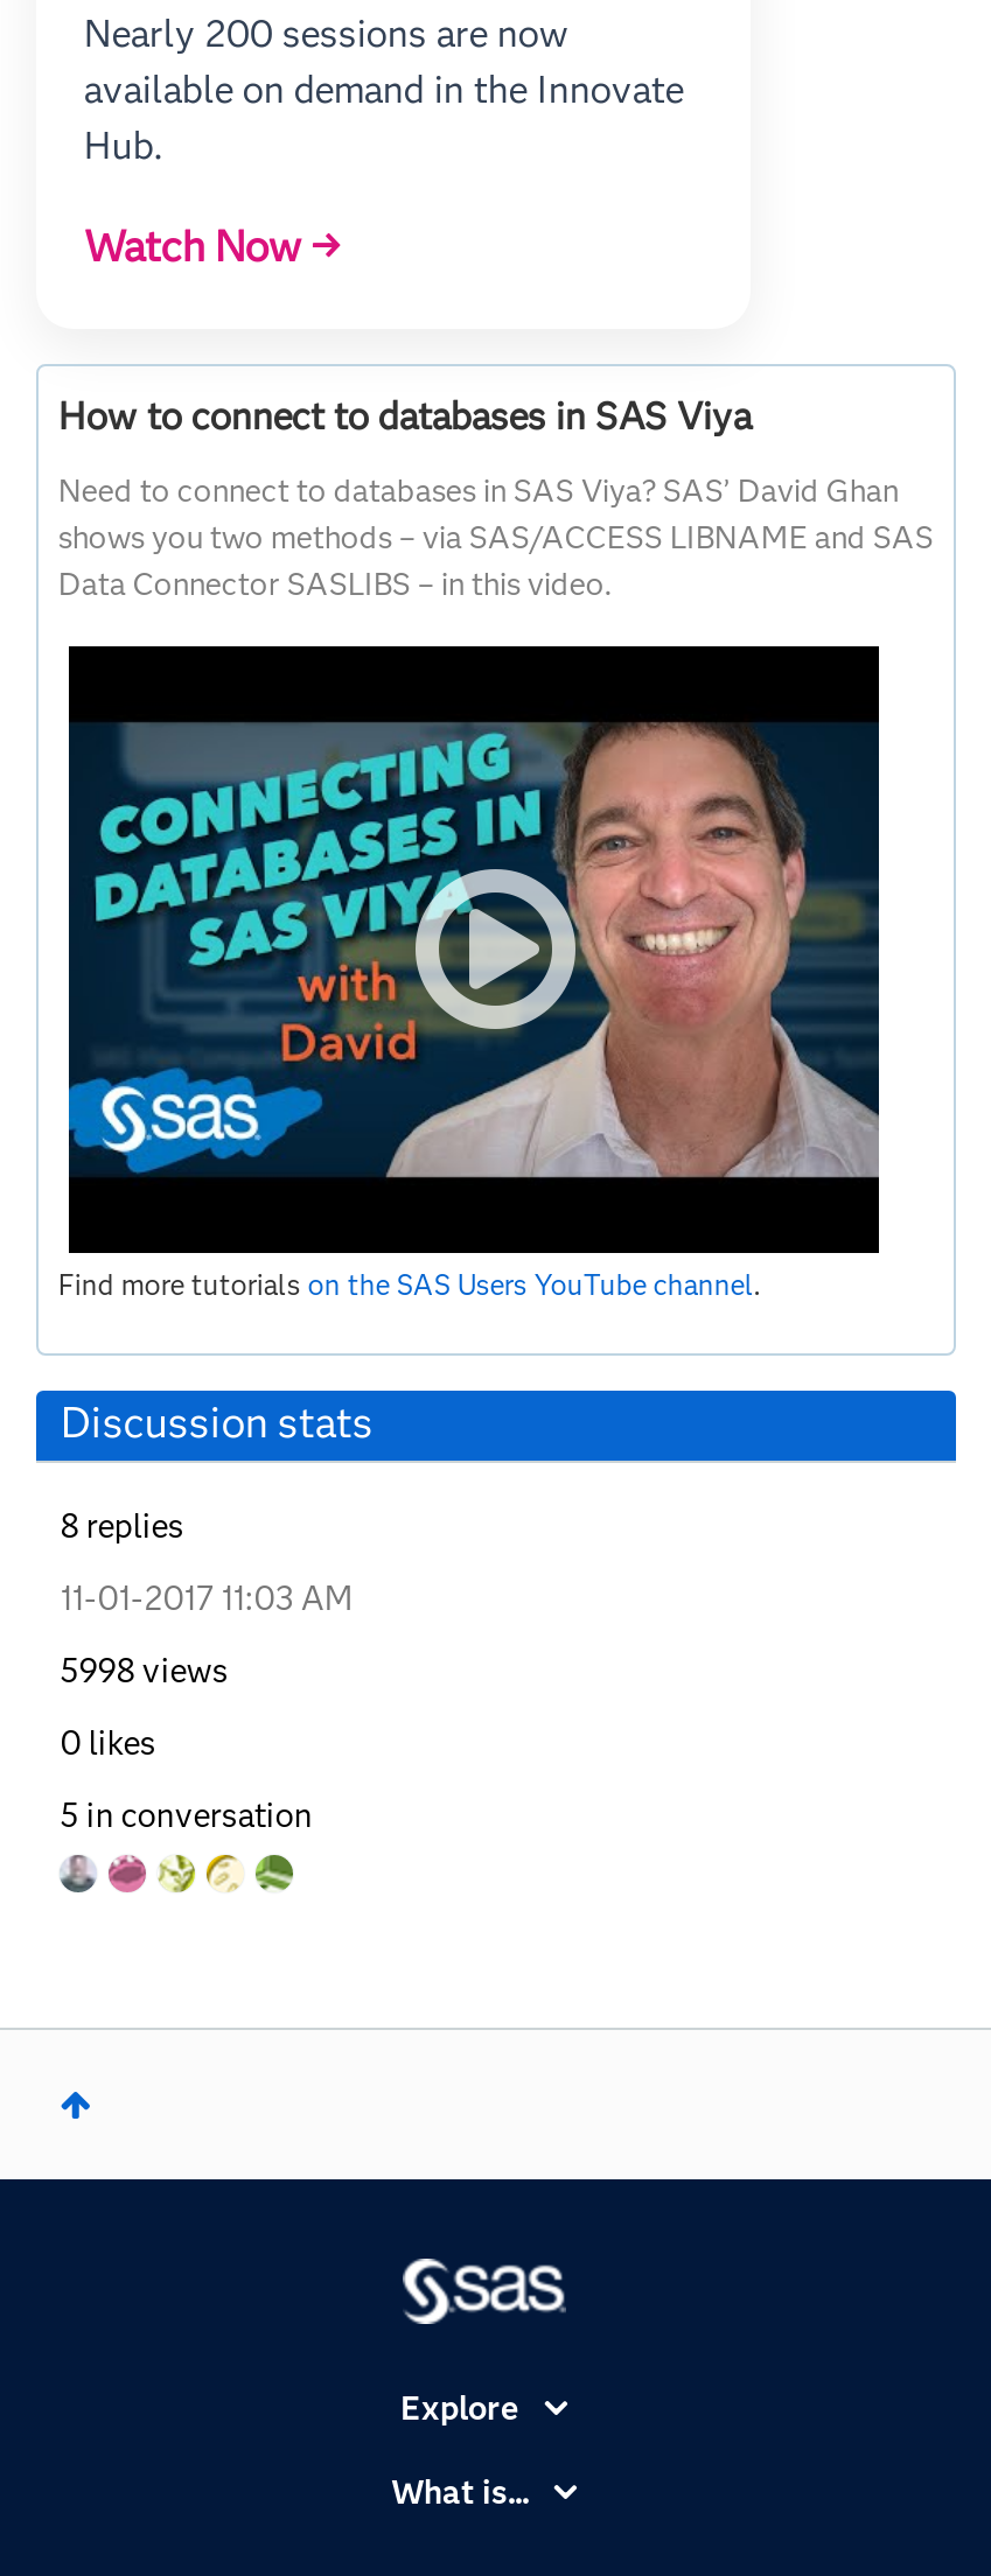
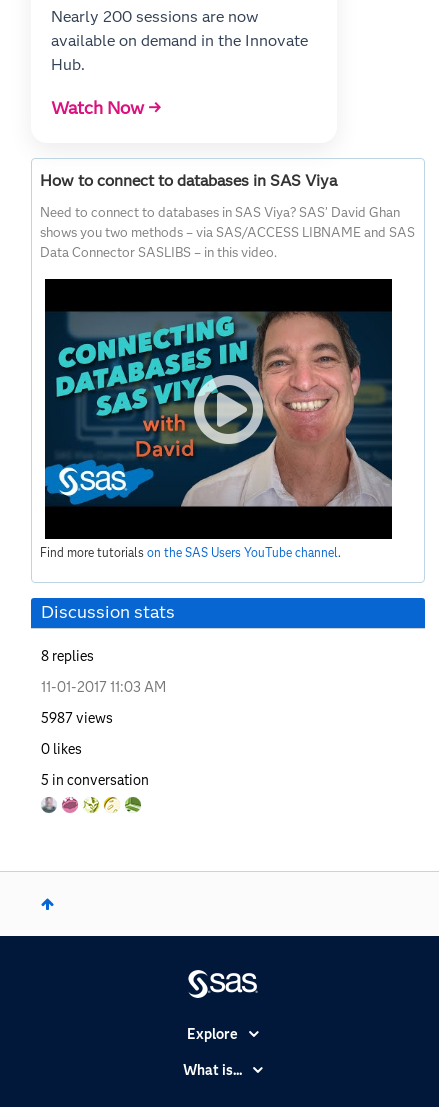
- 5998 views
+ 5987 views
